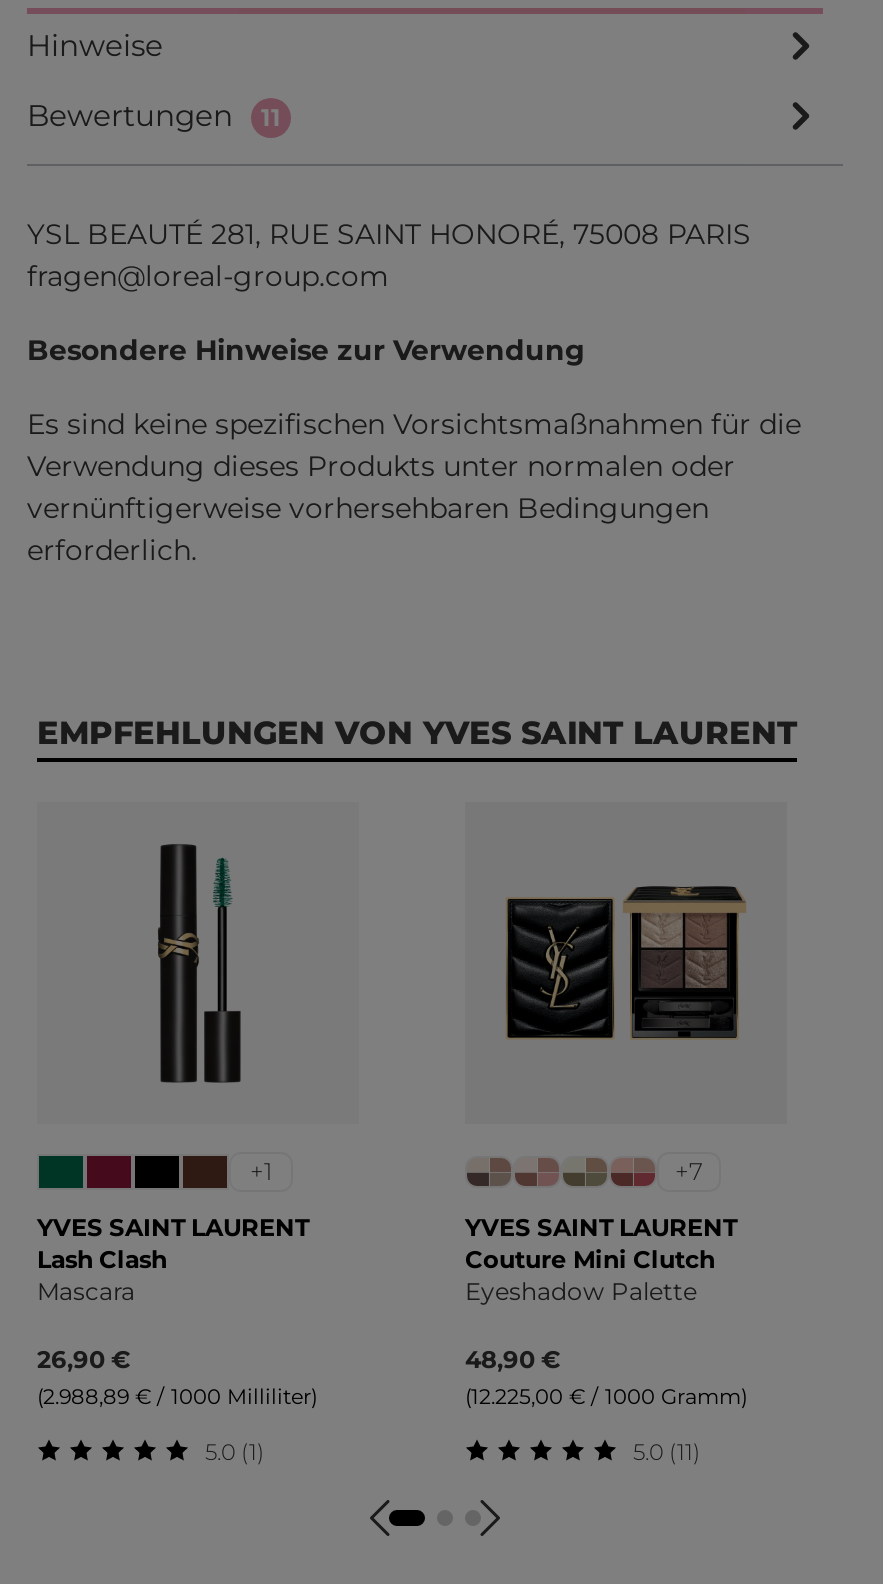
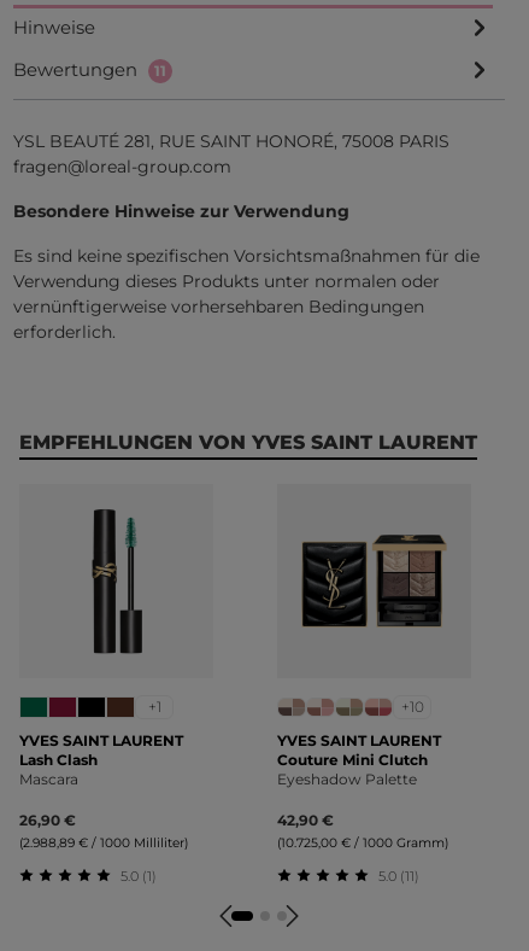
- +7
+ +10

- 48,90 €
+ 42,90 €

- (12.225,00 € / 1000 Gramm)
+ (10.725,00 € / 1000 Gramm)
